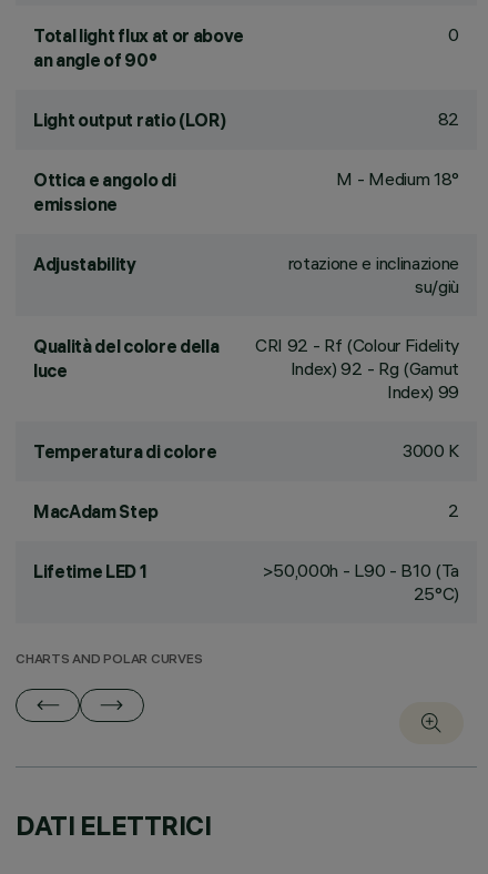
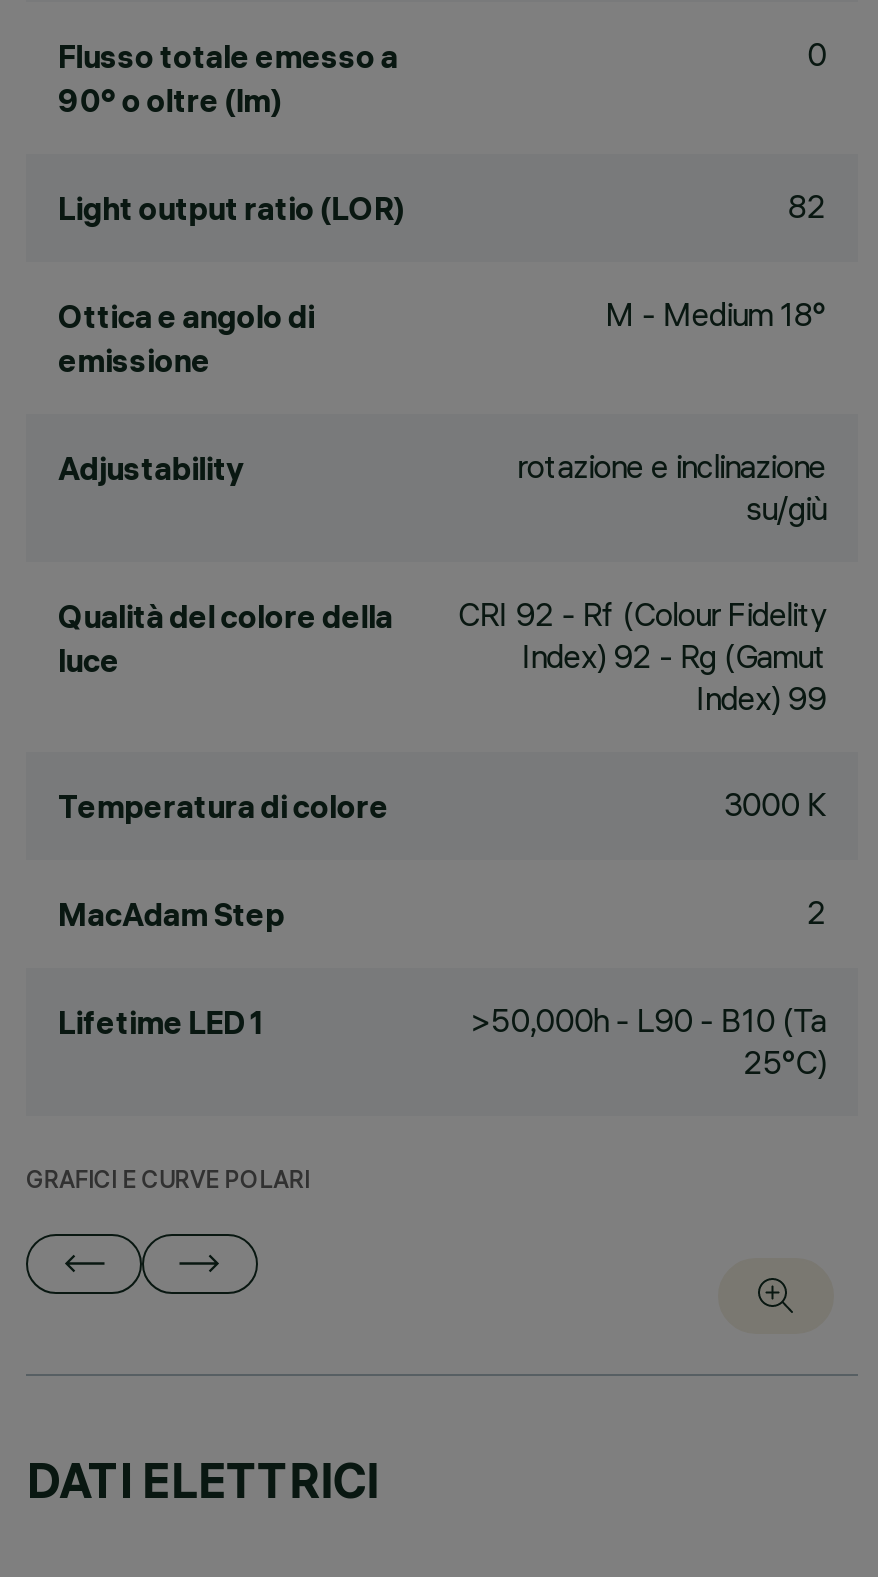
- Total light flux at or above
- an angle of 90°
+ Flusso totale emesso a
+ 90° o oltre (lm)

- CHARTS AND POLAR CURVES
+ GRAFICI E CURVE POLARI
